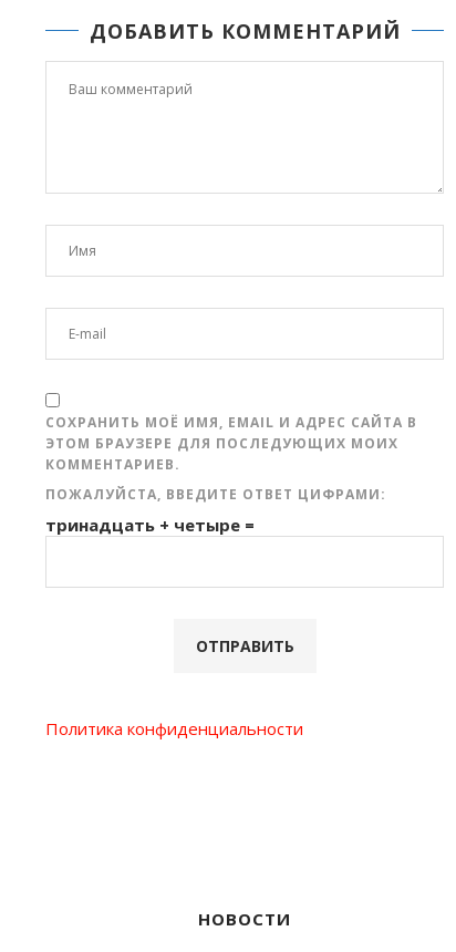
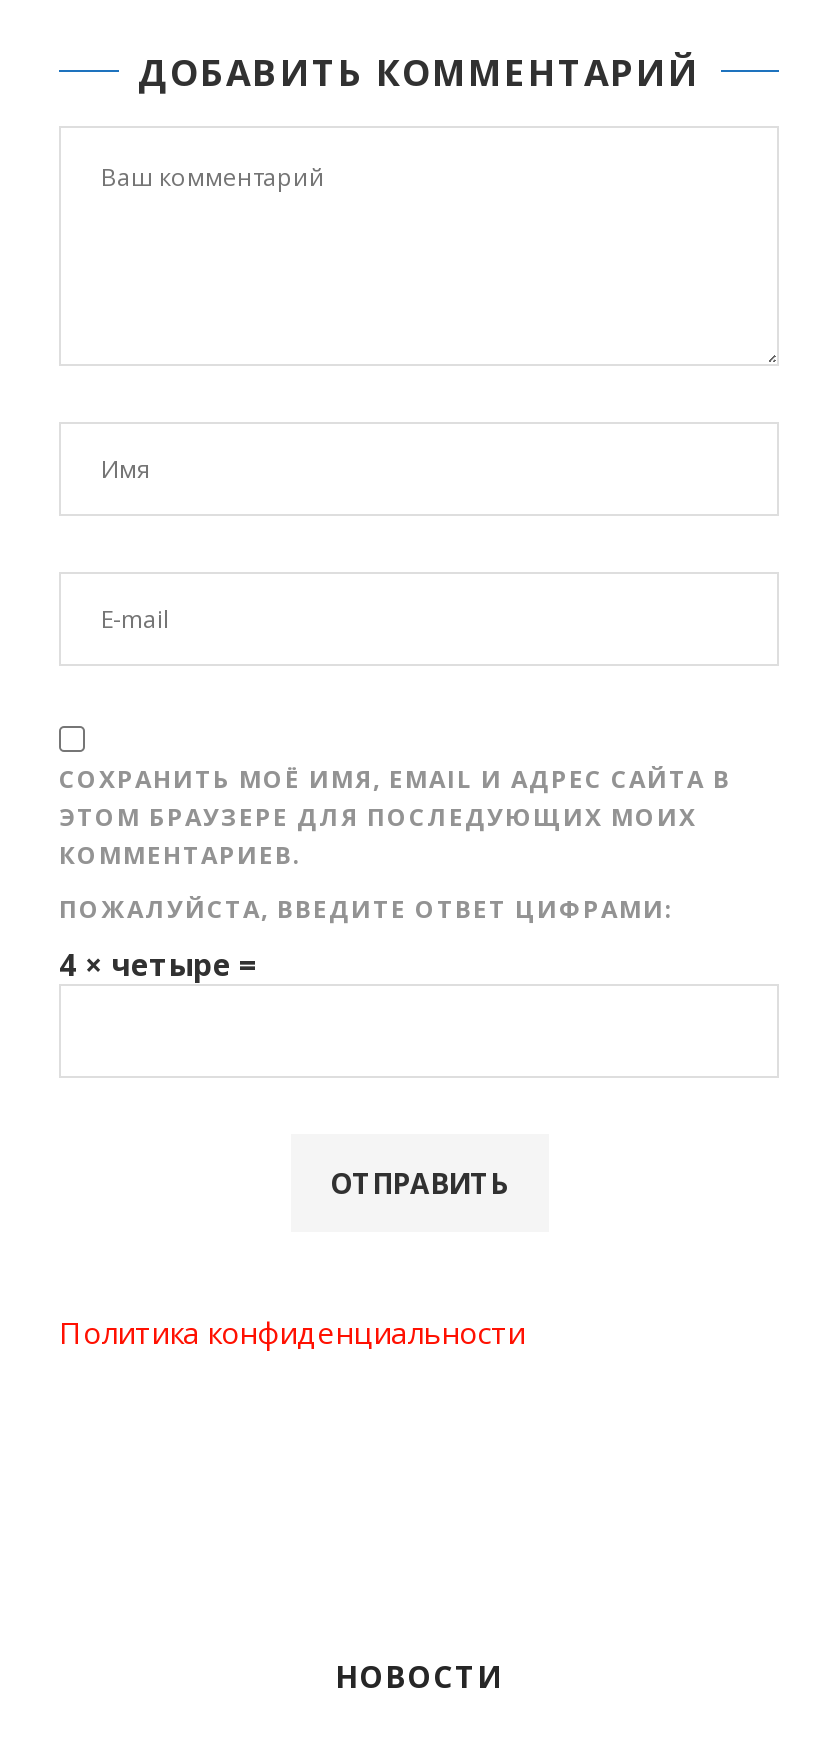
- тринадцать + четыре =
+ 4 × четыре =
